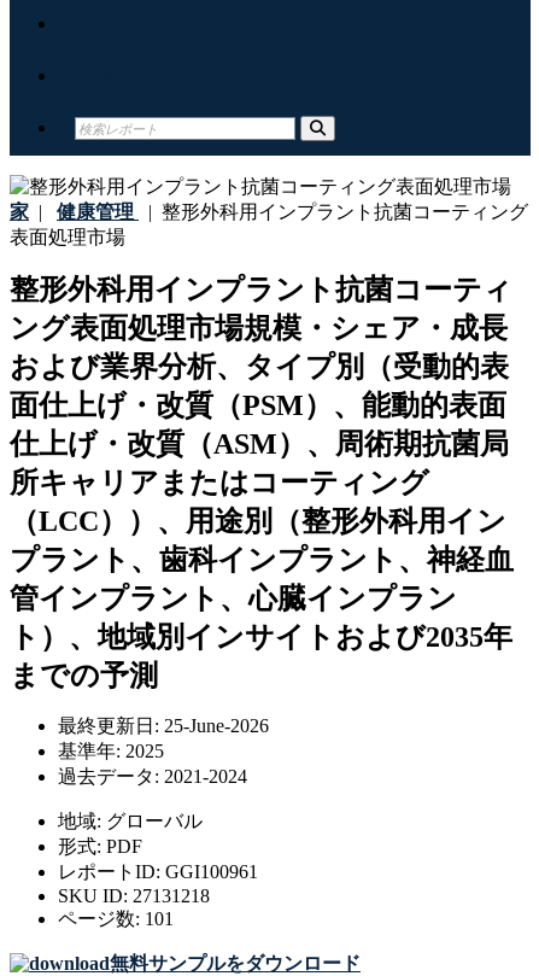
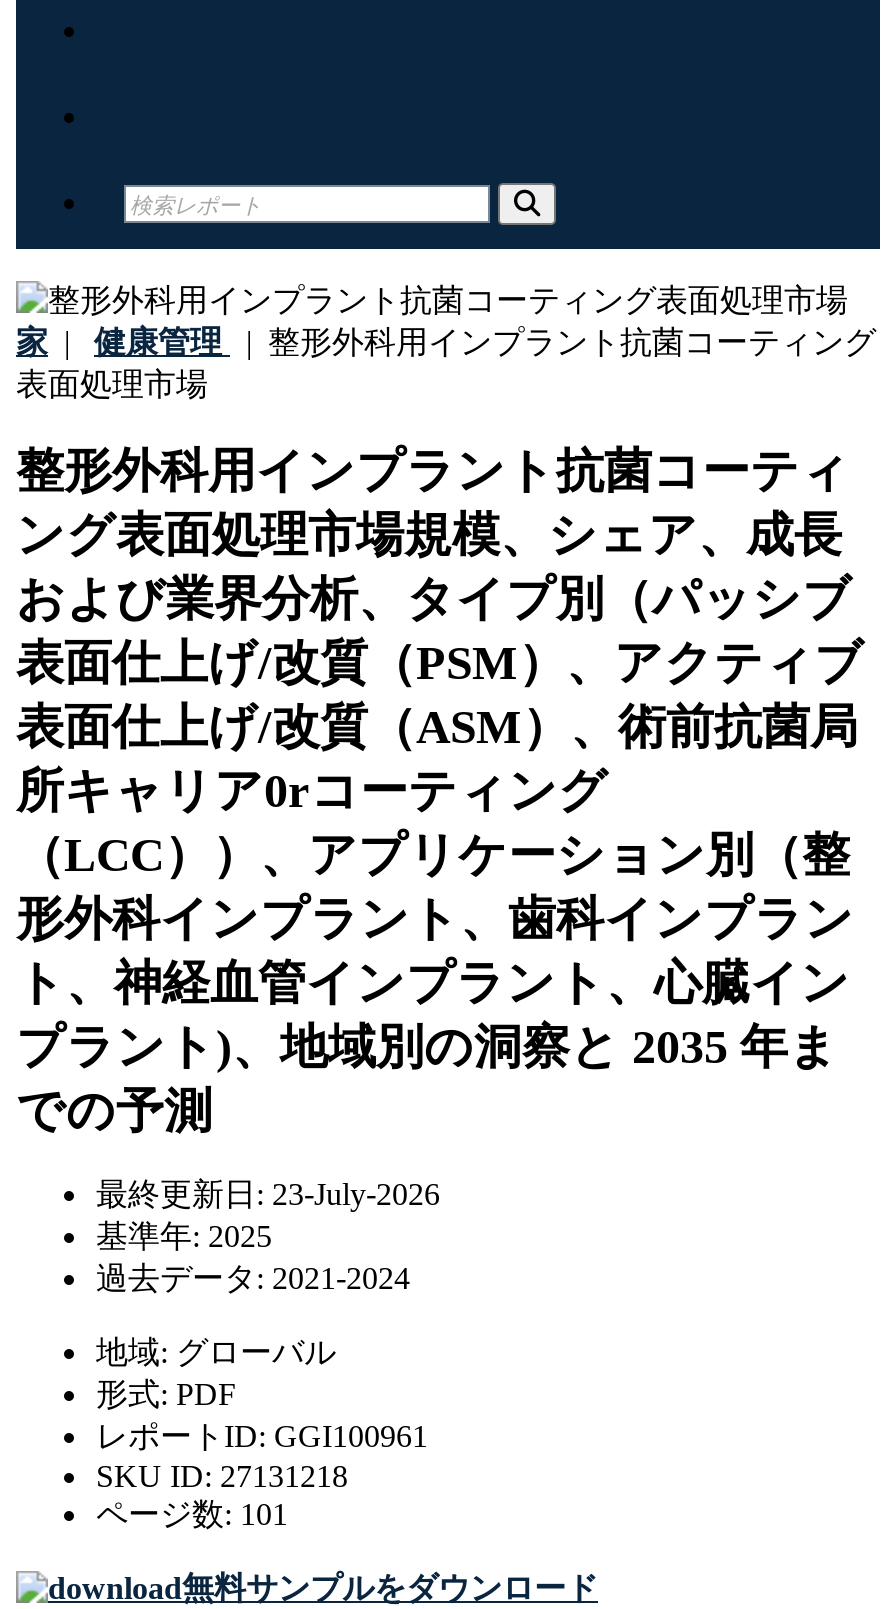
- ング表面処理市場規模・シェア・成長
- および業界分析、タイプ別（受動的表
- 面仕上げ・改質（PSM）、能動的表面
- 仕上げ・改質（ASM）、周術期抗菌局
- 所キャリアまたはコーティング
- （LCC））、用途別（整形外科用イン
- プラント、歯科インプラント、神経血
- 管インプラント、心臓インプラン
- ト）、地域別インサイトおよび2035年
- までの予測
+ ング表面処理市場規模、シェア、成長
+ および業界分析、タイプ別（パッシブ
+ 表面仕上げ/改質（PSM）、アクティブ
+ 表面仕上げ/改質（ASM）、術前抗菌局
+ 所キャリア0rコーティング
+ （LCC））、アプリケーション別（整
+ 形外科インプラント、歯科インプラン
+ ト、神経血管インプラント、心臓イン
+ プラント)、地域別の洞察と 2035 年ま
+ での予測

- 最終更新日: 25-June-2026
+ 最終更新日: 23-July-2026
